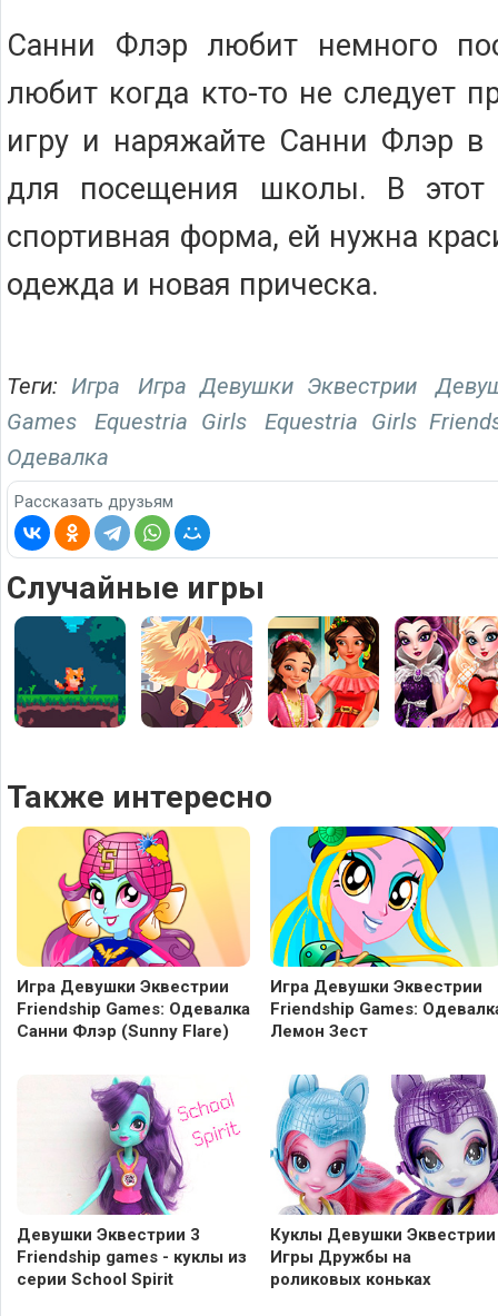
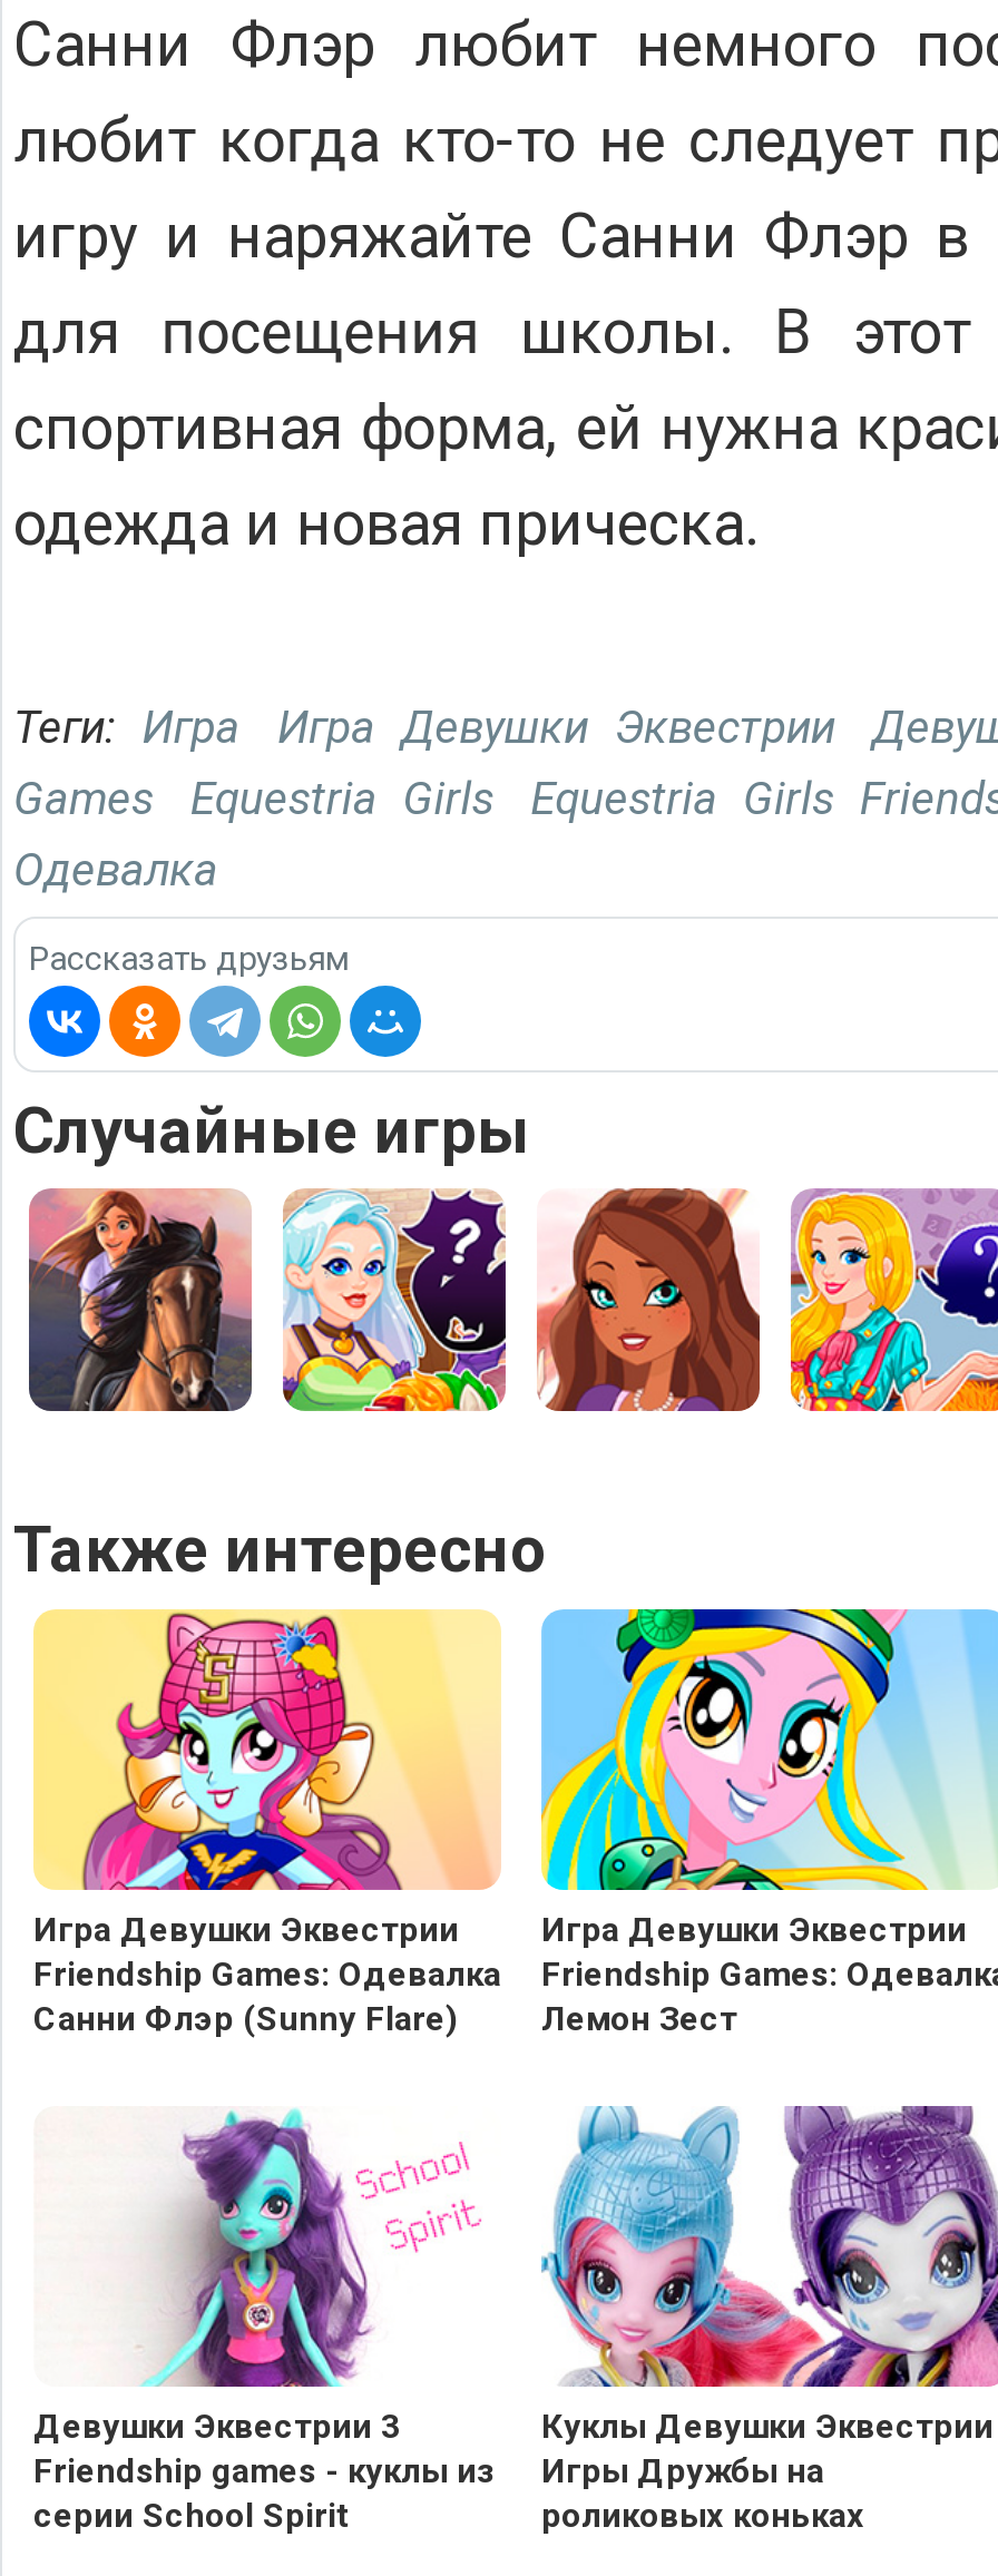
- [image]
+ [image]

- [image]
+ [image]

- [image]
+ [image]

- [image]
+ [image]
